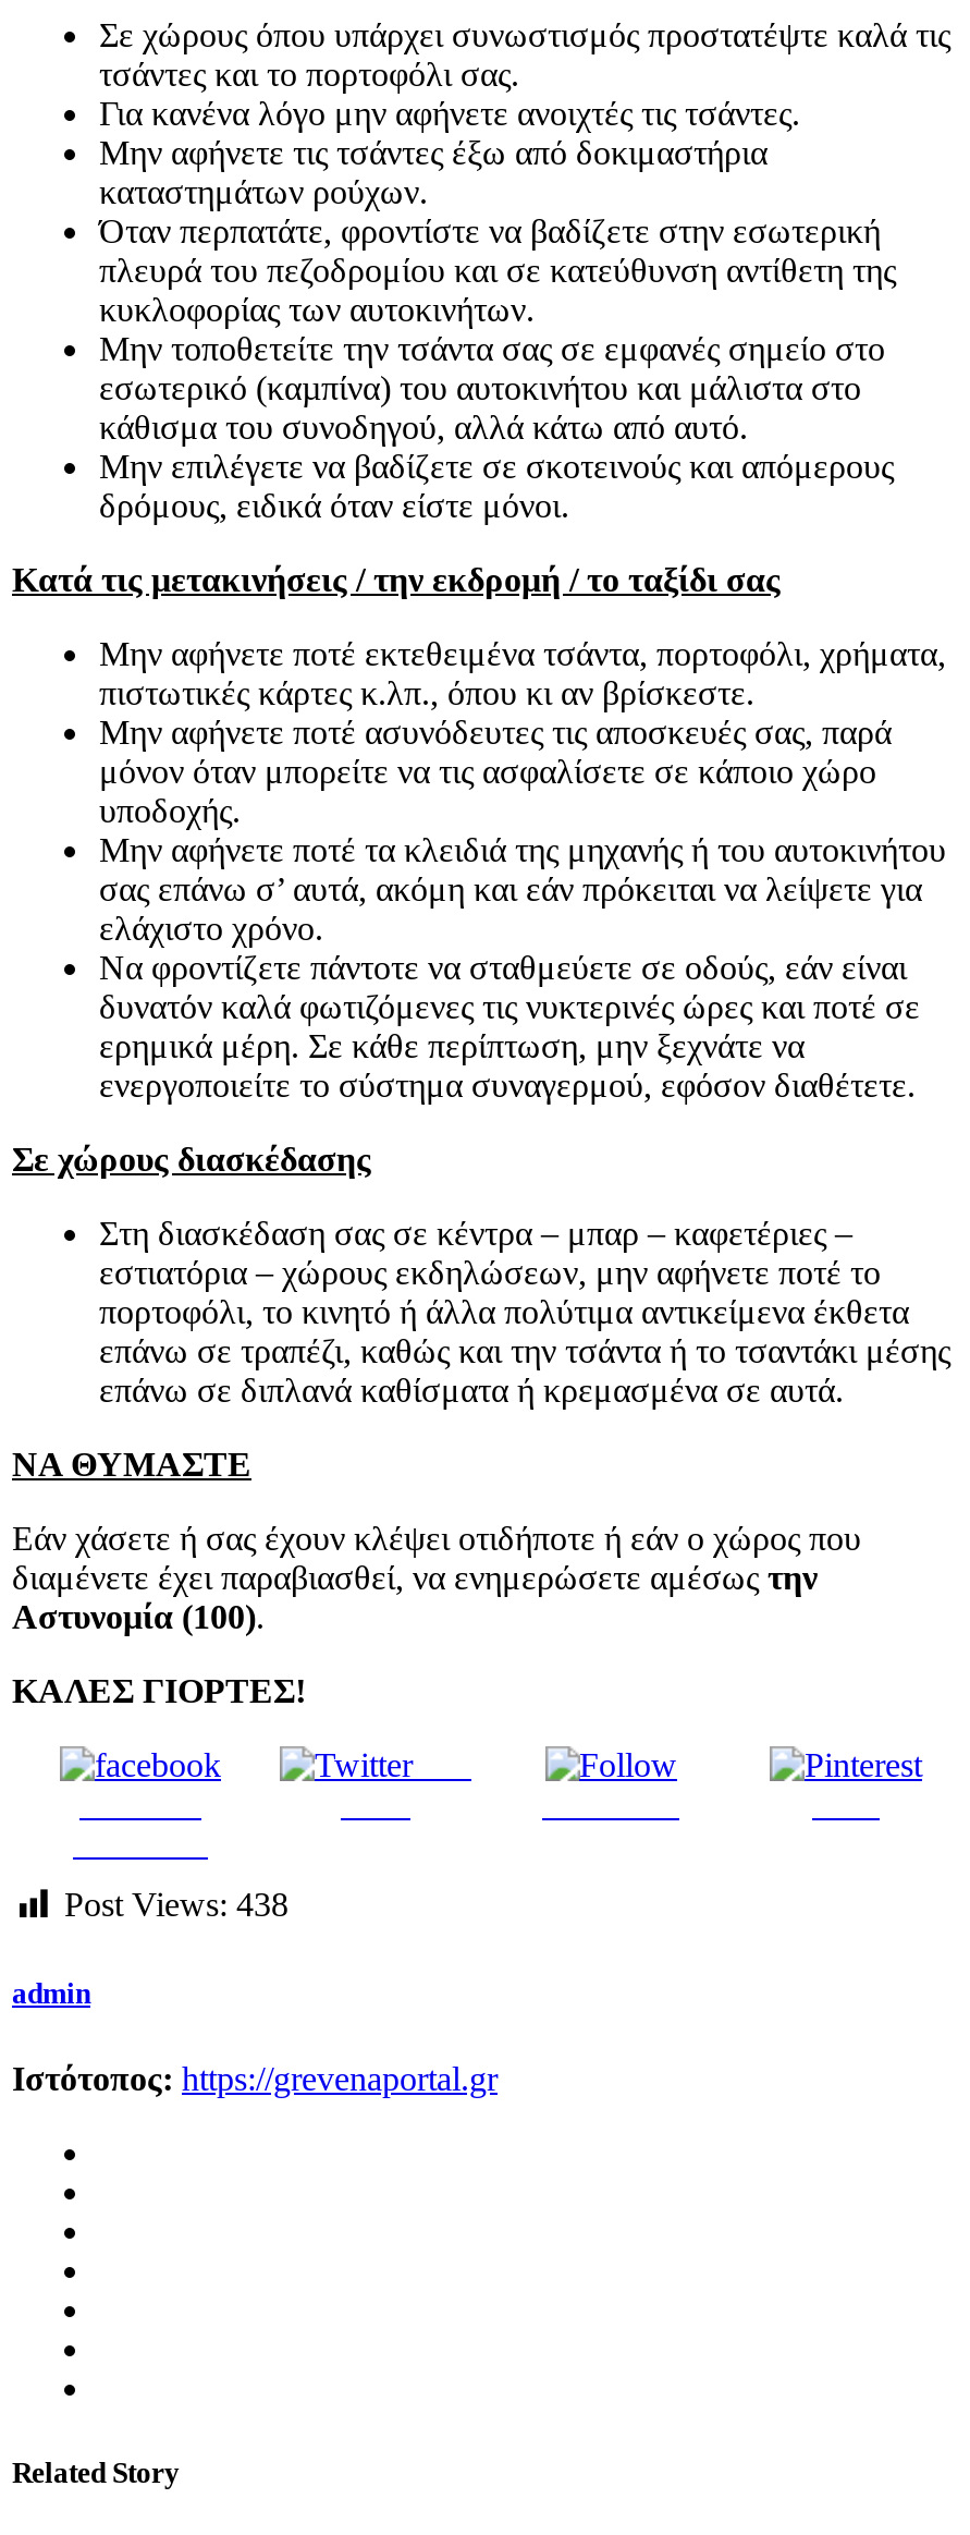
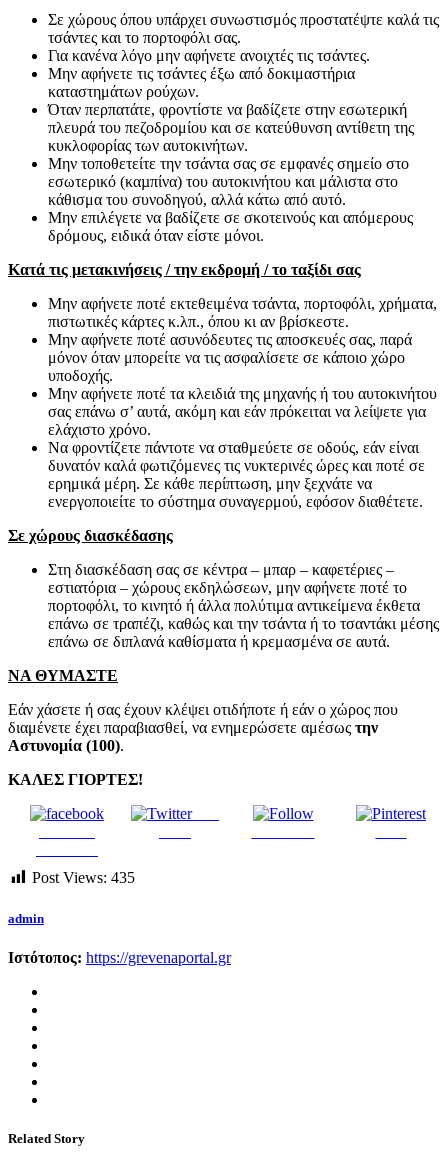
- Post Views: 438
+ Post Views: 435
